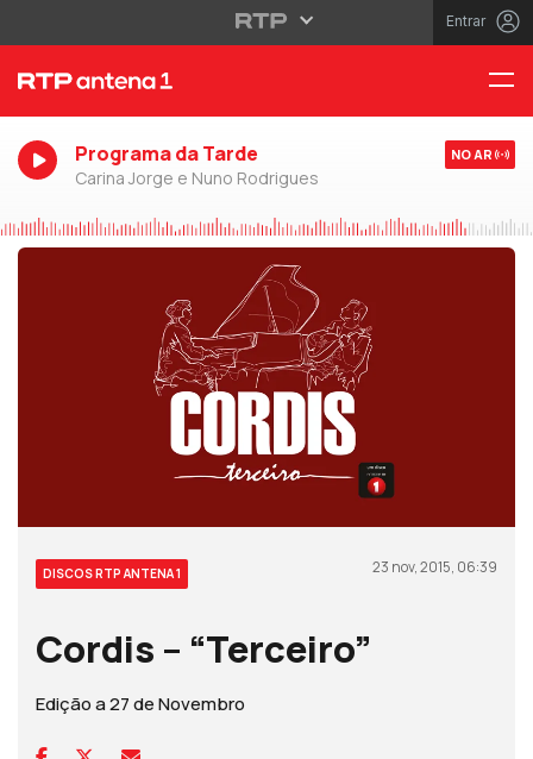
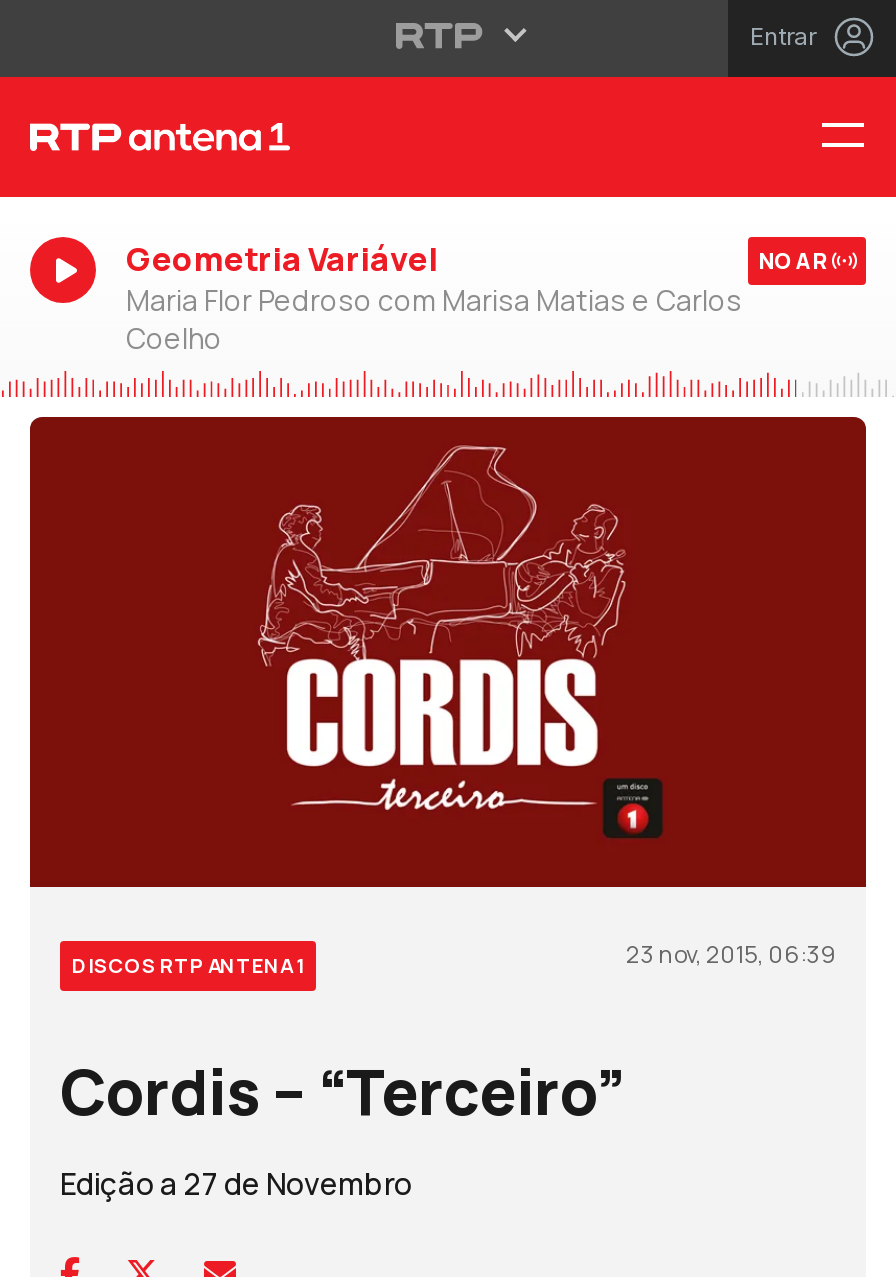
- Programa da Tarde
- Carina Jorge e Nuno Rodrigues
+ Geometria Variável
+ Maria Flor Pedroso com Marisa Matias e Carlos
+ Coelho
